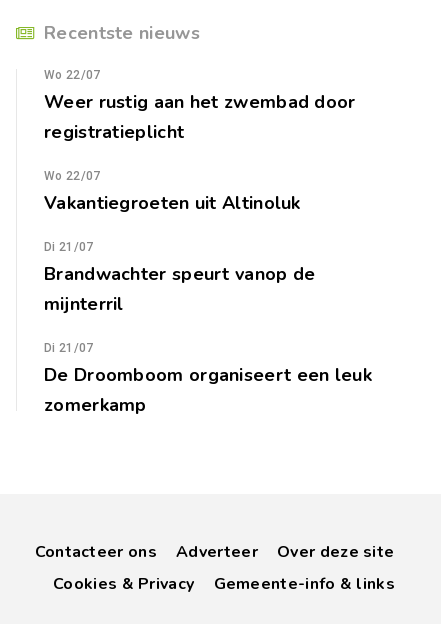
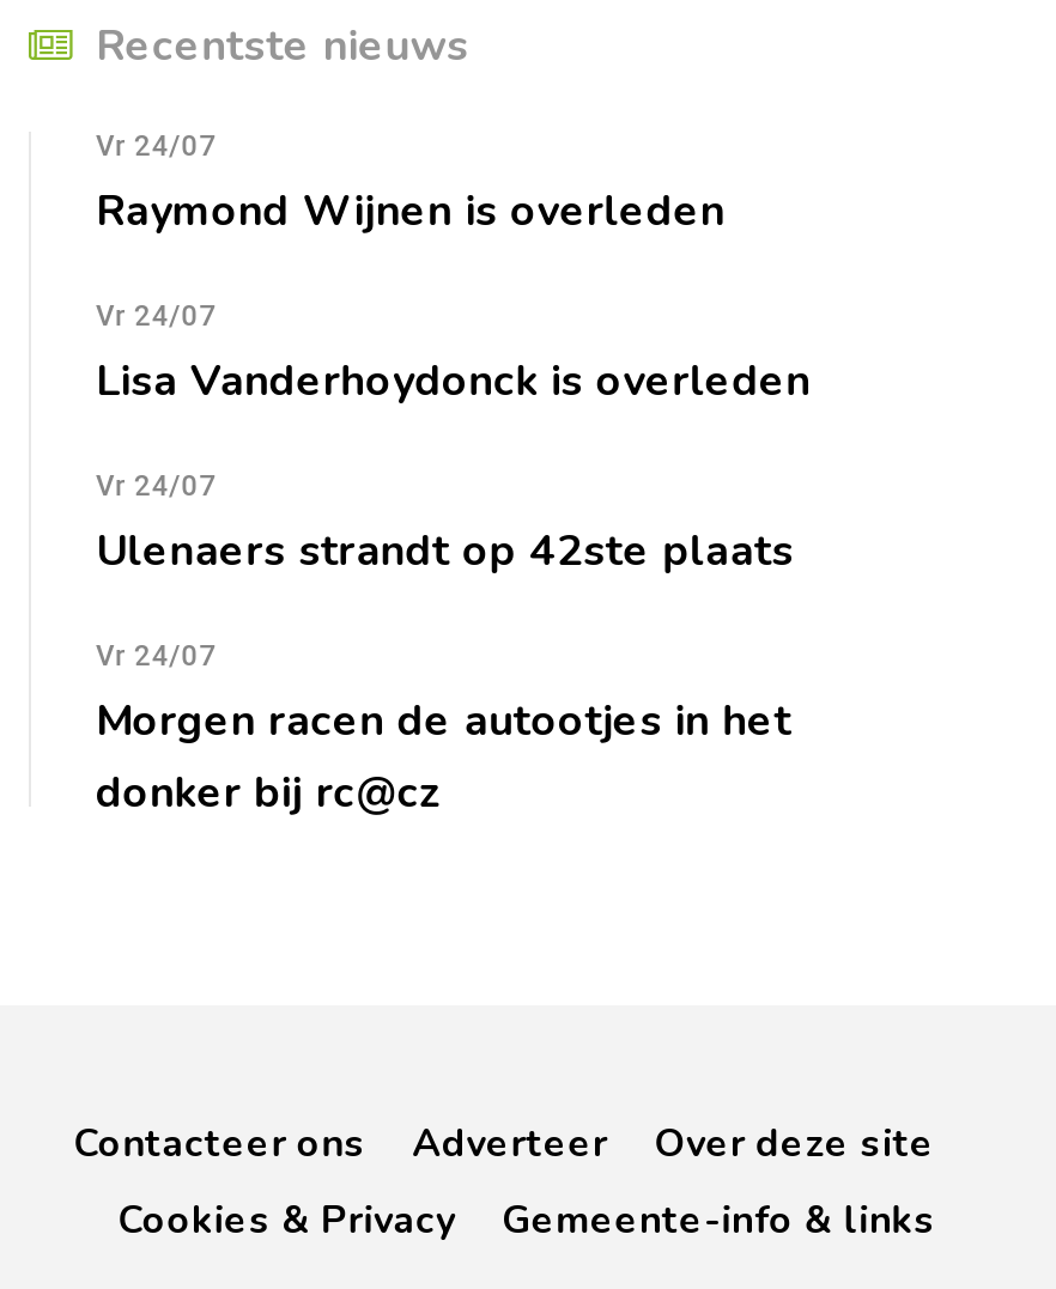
- Wo 22/07
- Weer rustig aan het zwembad door
- registratieplicht
+ Vr 24/07
+ Raymond Wijnen is overleden

- Wo 22/07
- Vakantiegroeten uit Altinoluk
+ Vr 24/07
+ Lisa Vanderhoydonck is overleden

- Di 21/07
- Brandwachter speurt vanop de
- mijnterril
+ Vr 24/07
+ Ulenaers strandt op 42ste plaats

- Di 21/07
- De Droomboom organiseert een leuk
- zomerkamp
+ Vr 24/07
+ Morgen racen de autootjes in het
+ donker bij rc@cz
